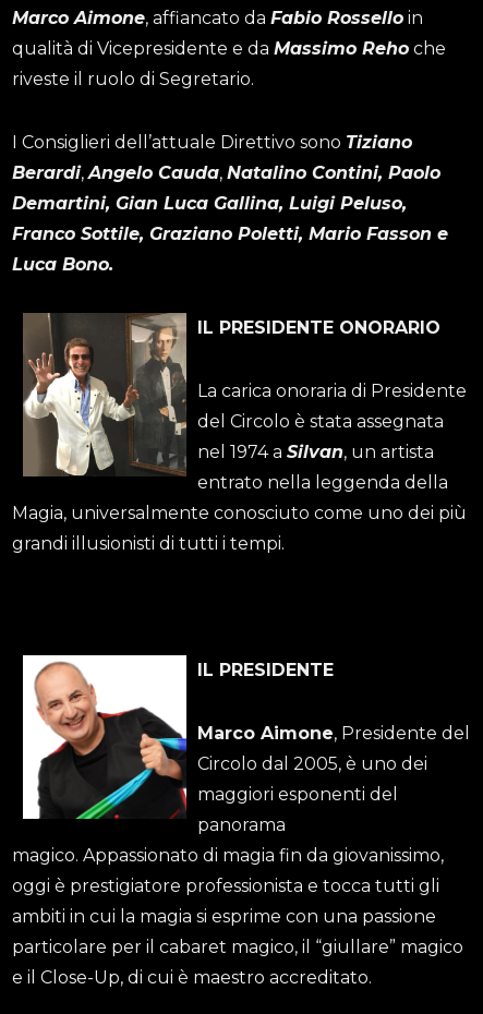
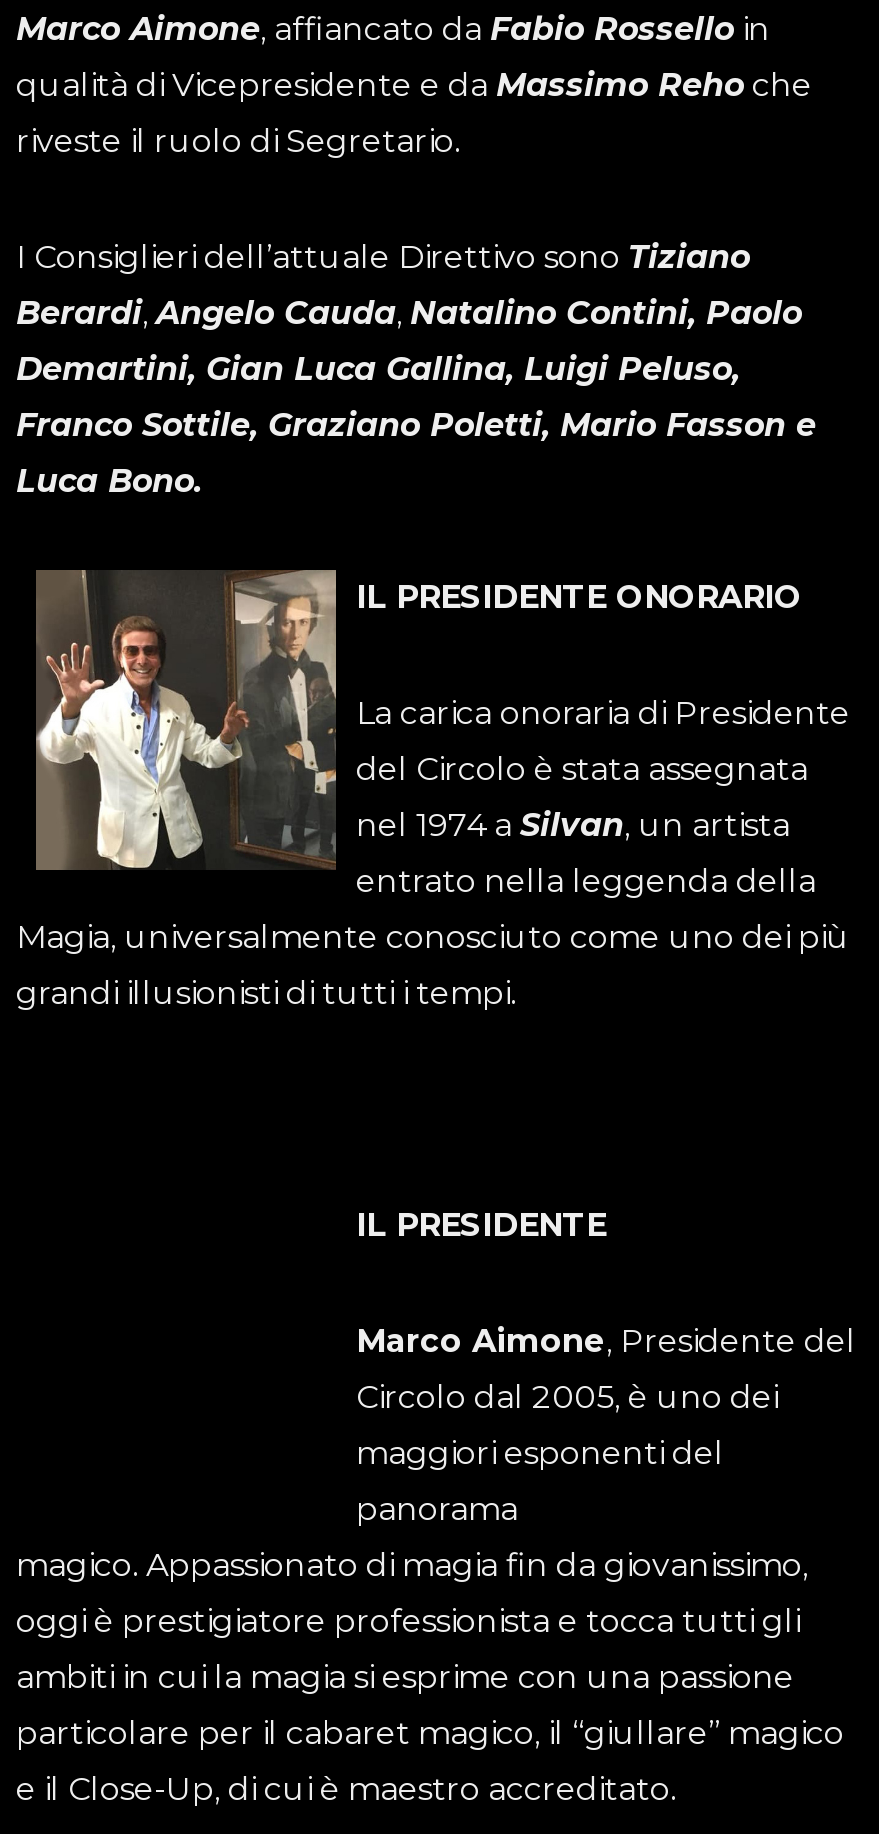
- [image]
